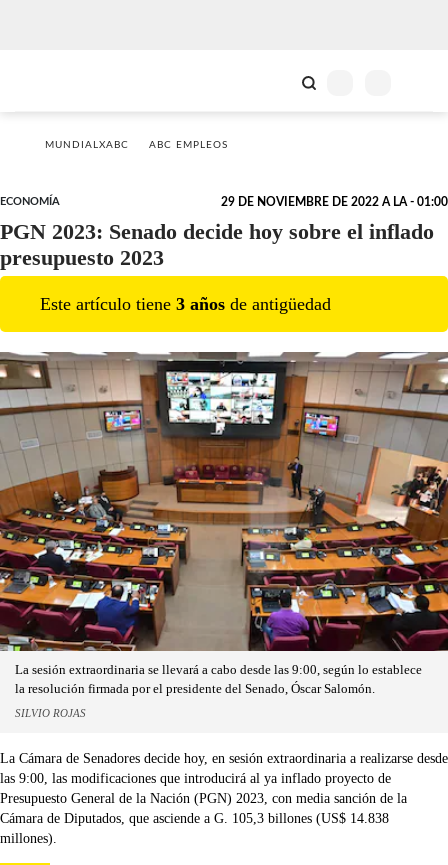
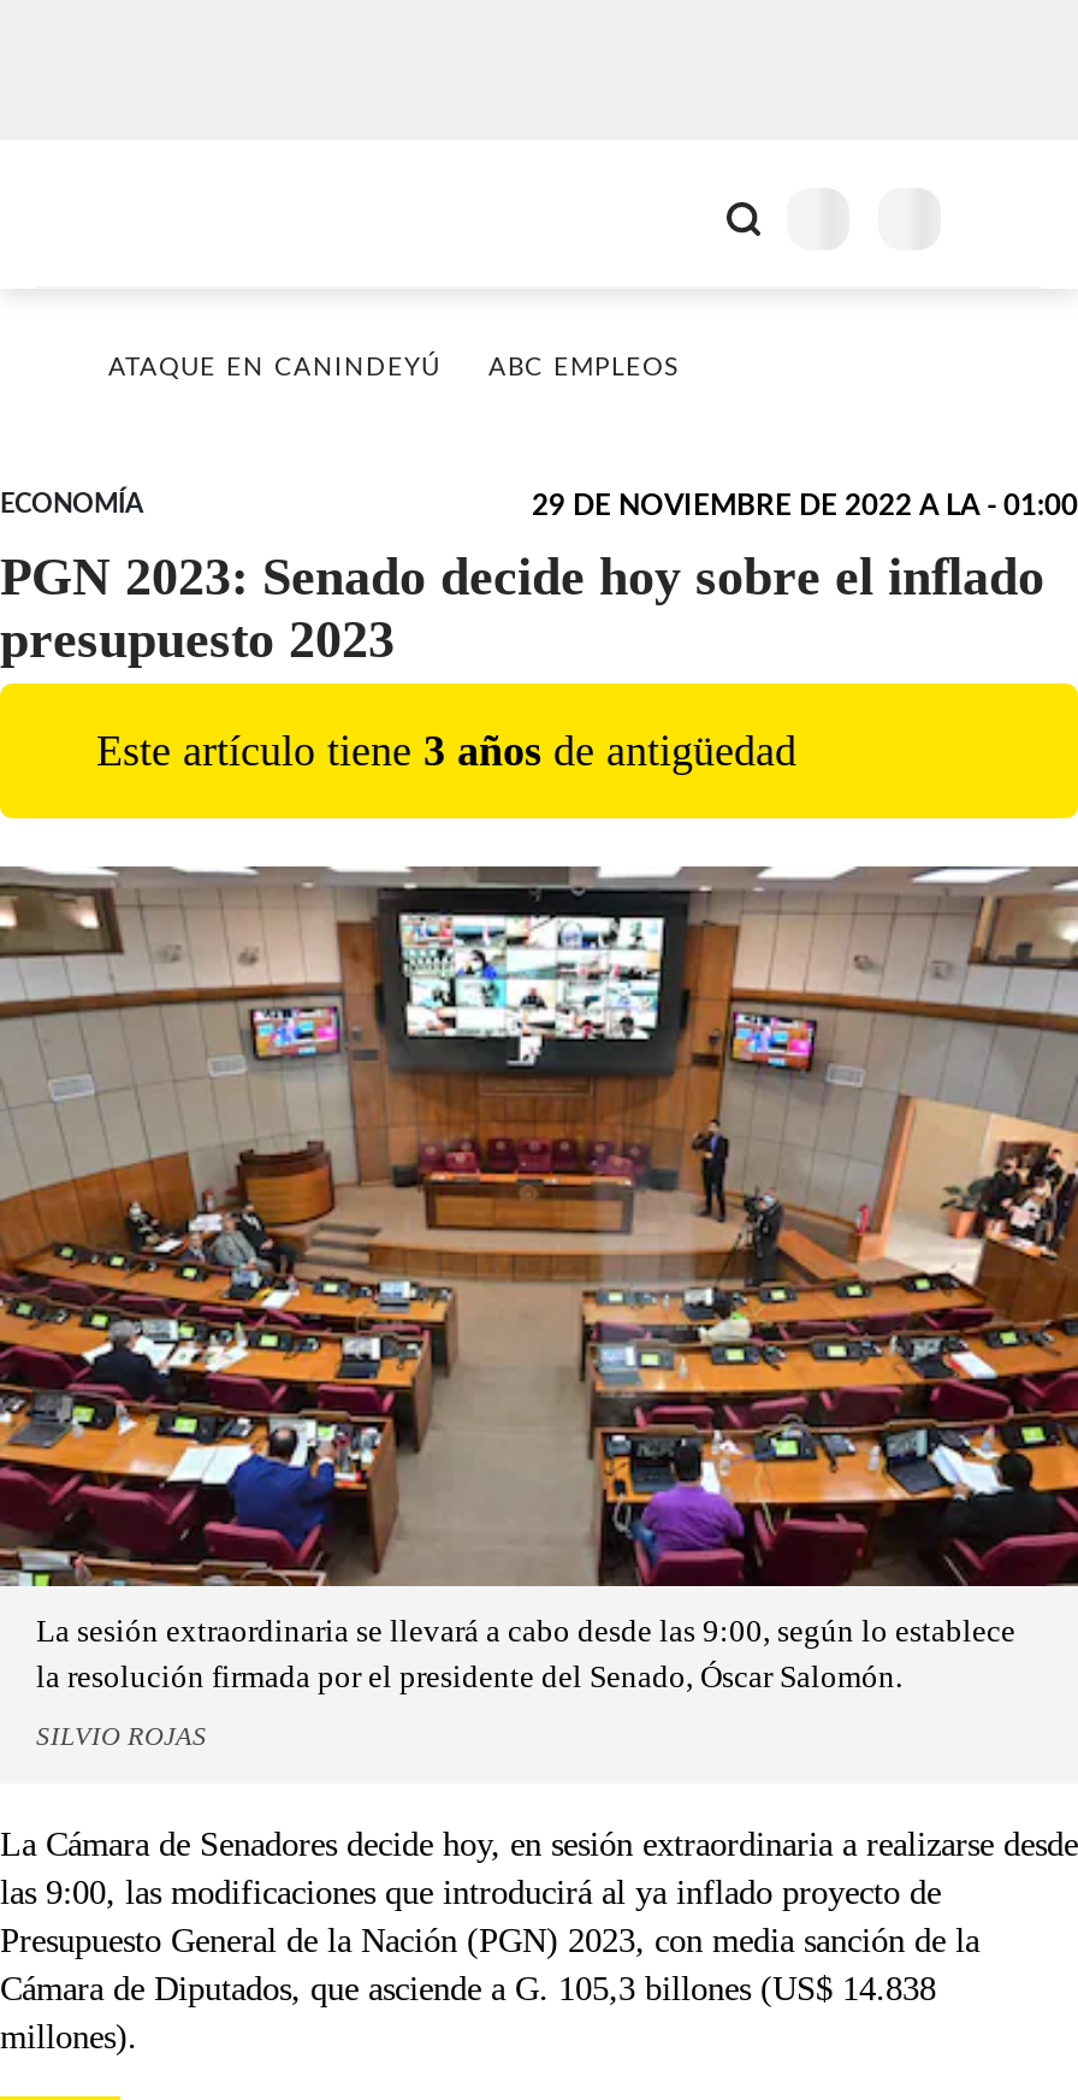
- MUNDIALXABC
+ ATAQUE EN CANINDEYÚ
